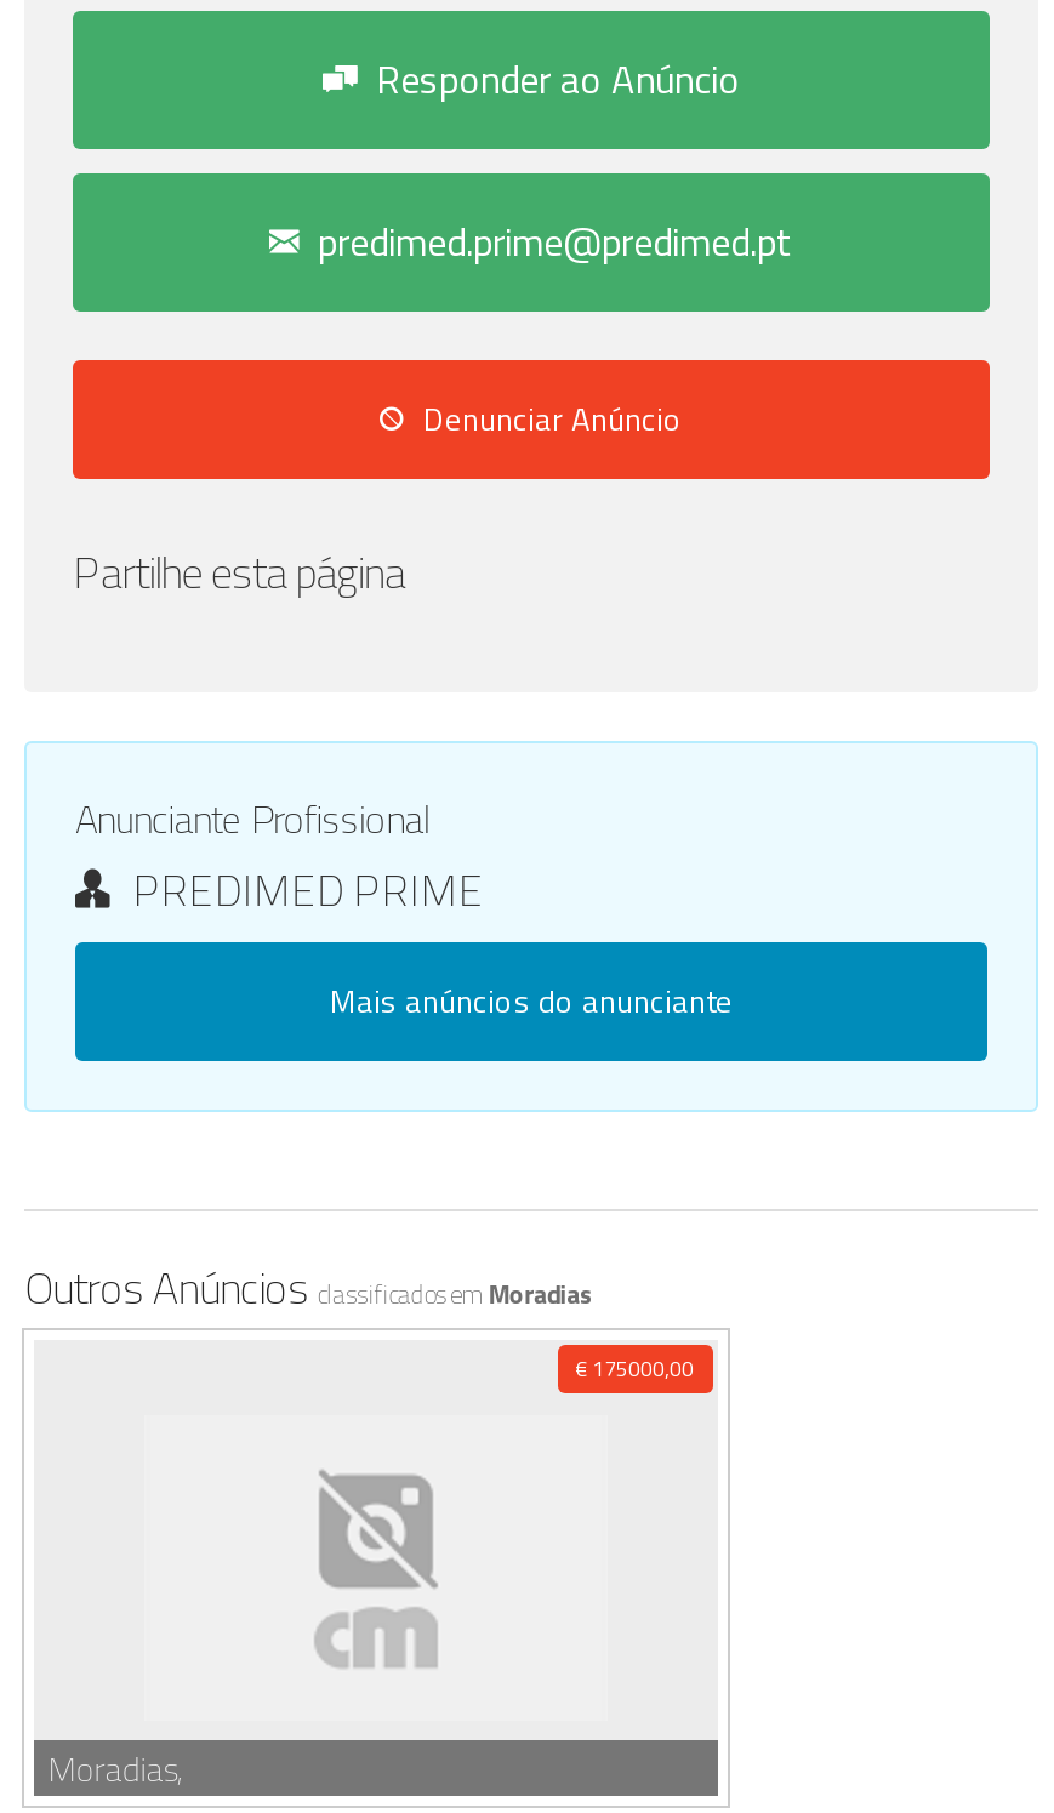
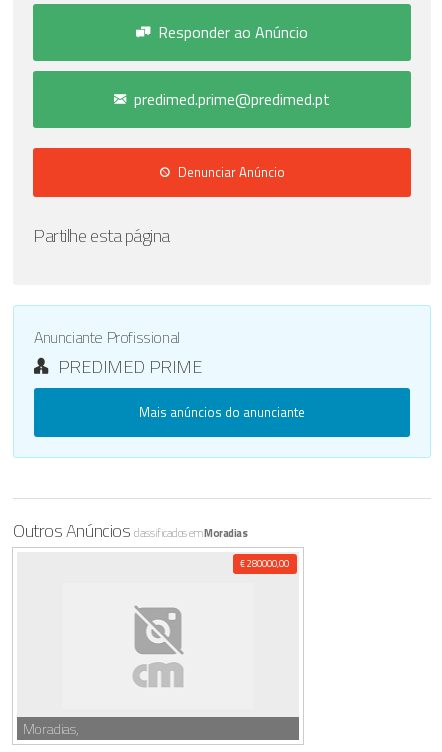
- € 175000,00
+ € 280000,00
